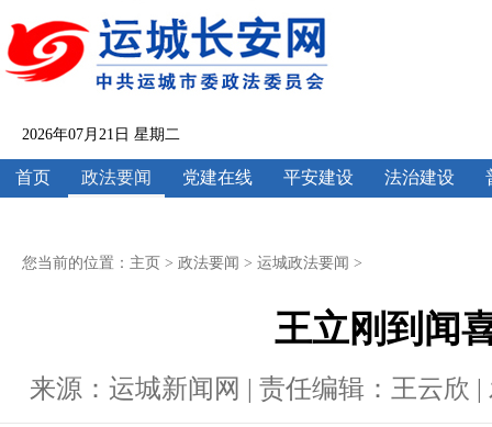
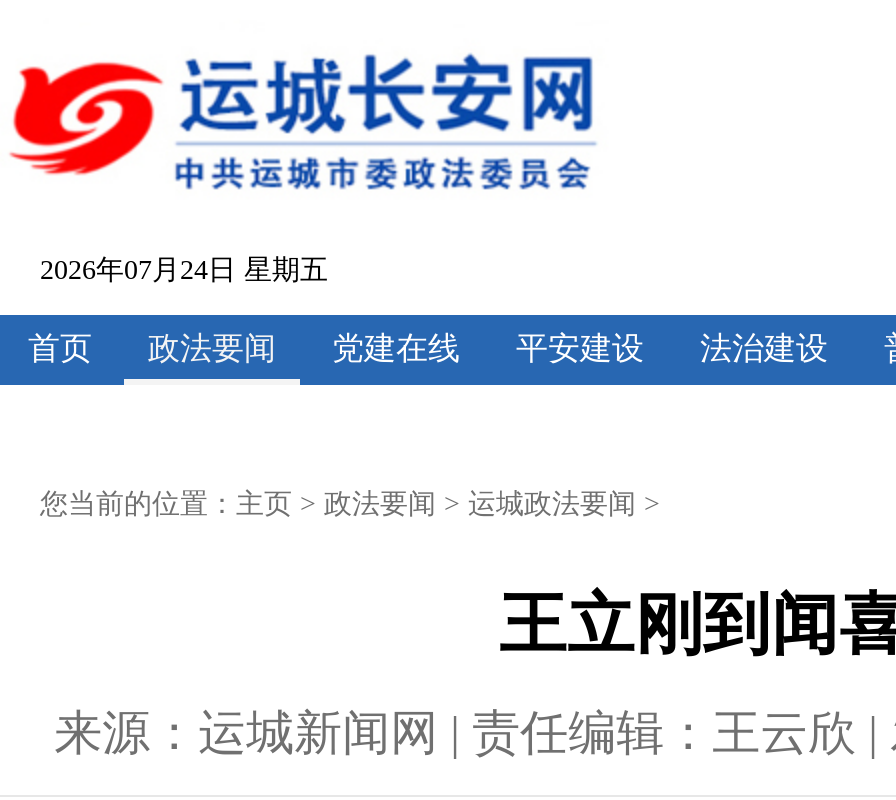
- 2026年07月21日 星期二
+ 2026年07月24日 星期五
